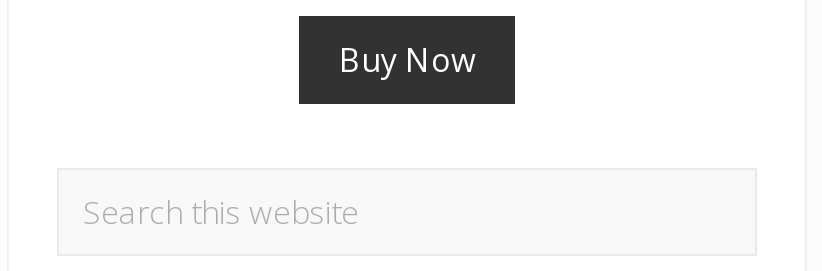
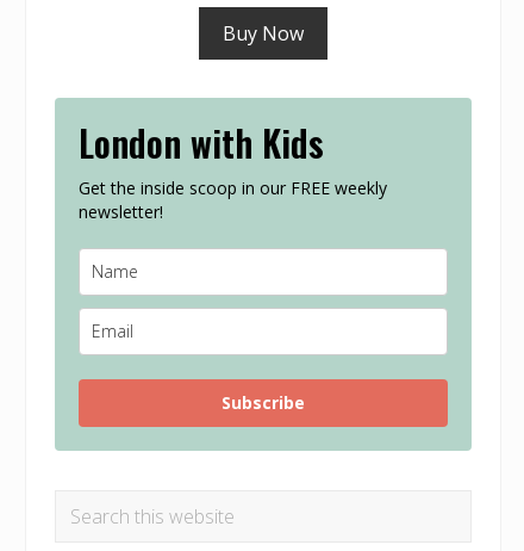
+ [image]
+ London with Kids
+ Get the inside scoop in our FREE weekly
+ newsletter!

+ Subscribe
